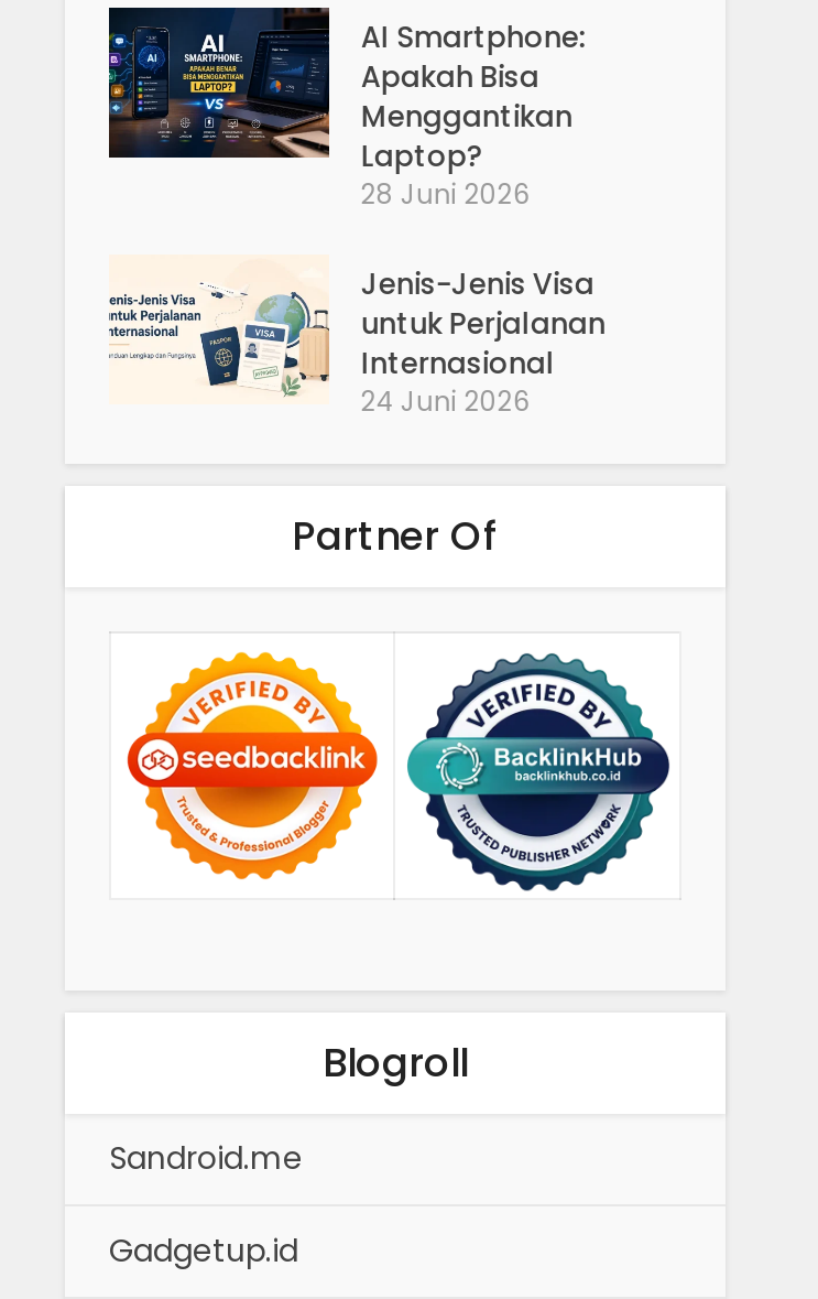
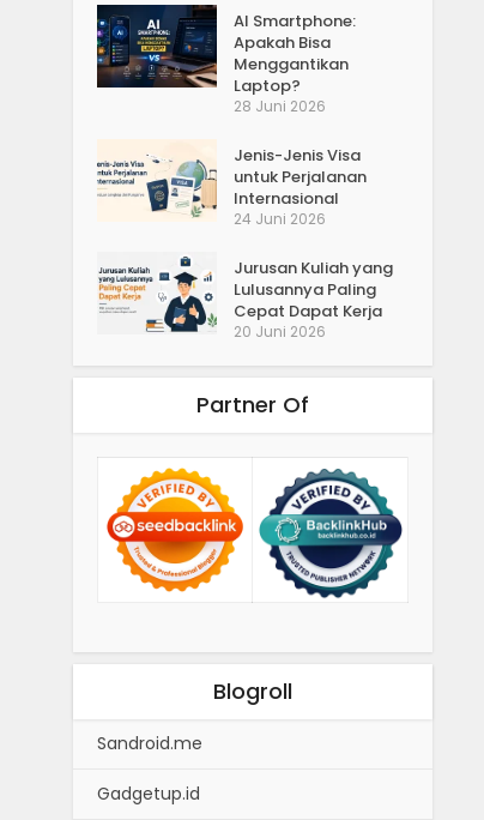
+ [image]
+ Jurusan Kuliah yang
+ Lulusannya Paling
+ Cepat Dapat Kerja
+ 20 Juni 2026
